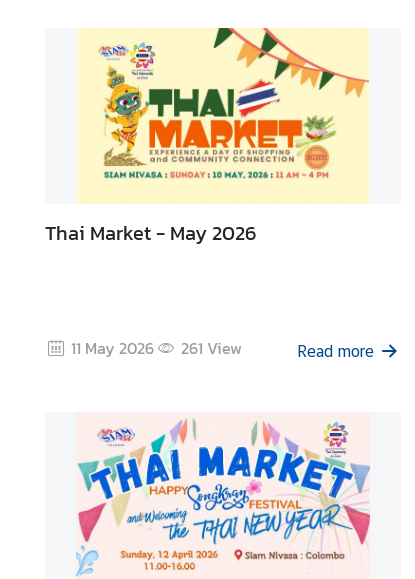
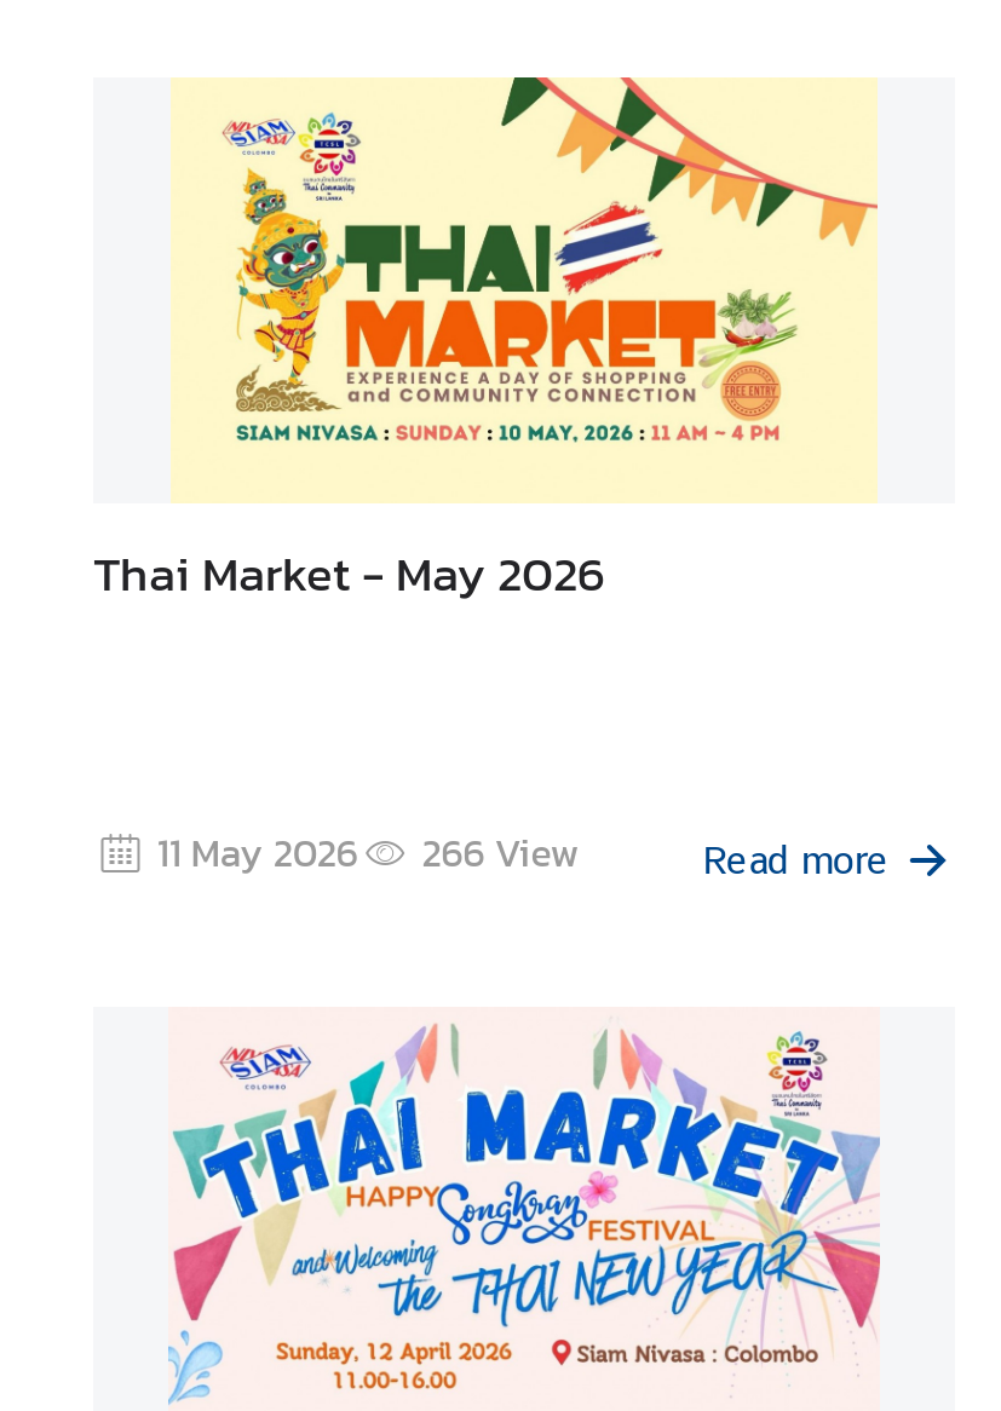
- 261 View
+ 266 View
